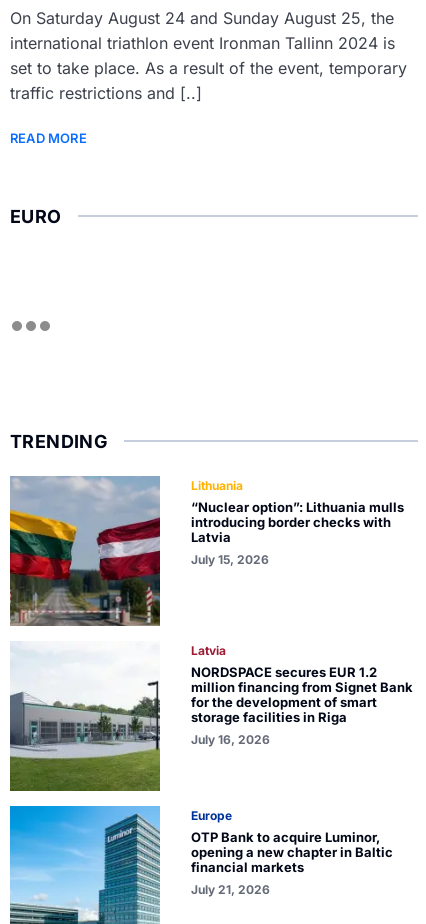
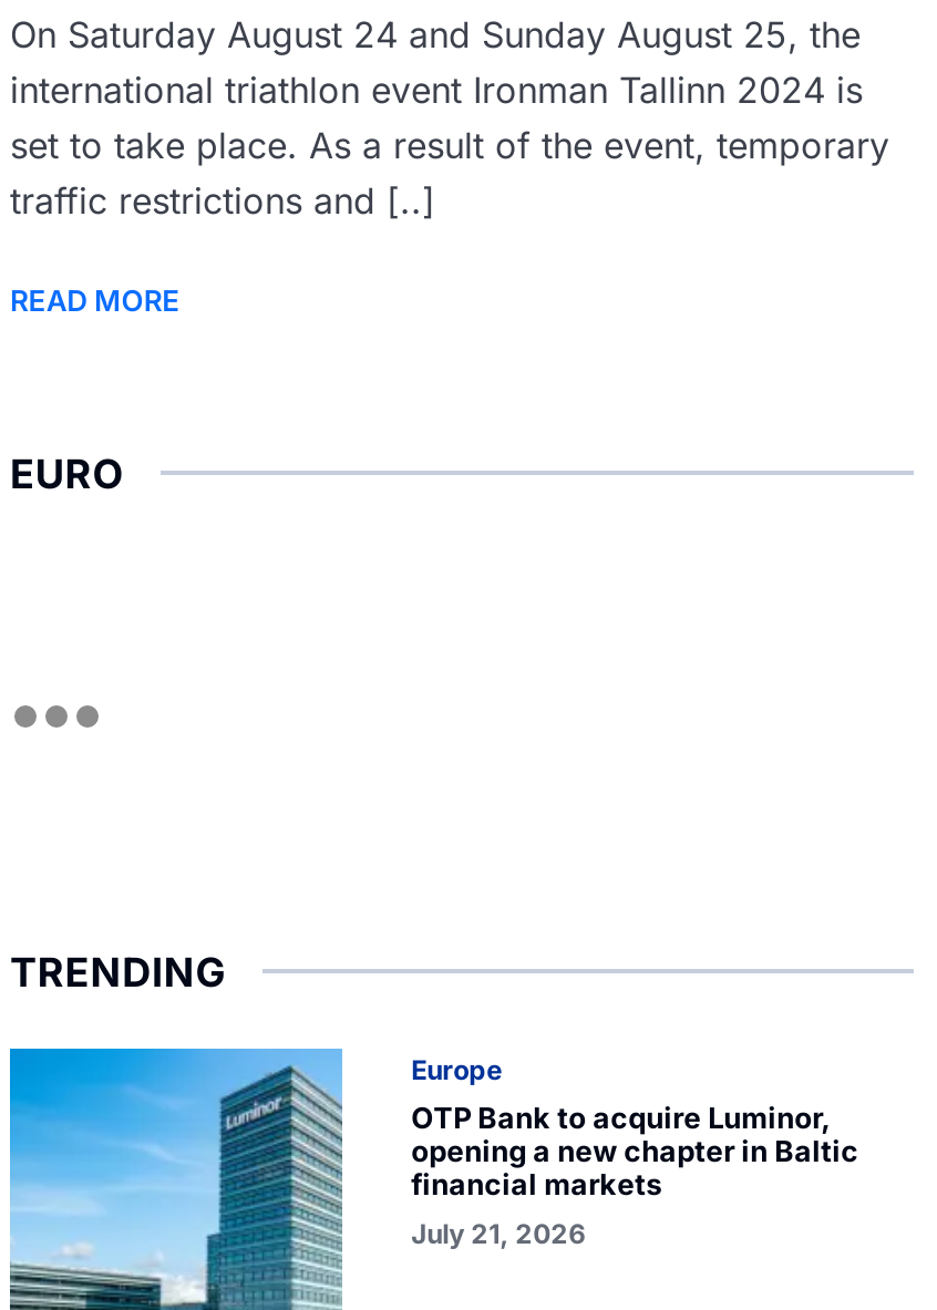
- [image]
- Lithuania
- “Nuclear option”: Lithuania mulls
- introducing border checks with
- Latvia
- July 15, 2026

- [image]
- Latvia
- NORDSPACE secures EUR 1.2
- million financing from Signet Bank
- for the development of smart
- storage facilities in Riga
- July 16, 2026
